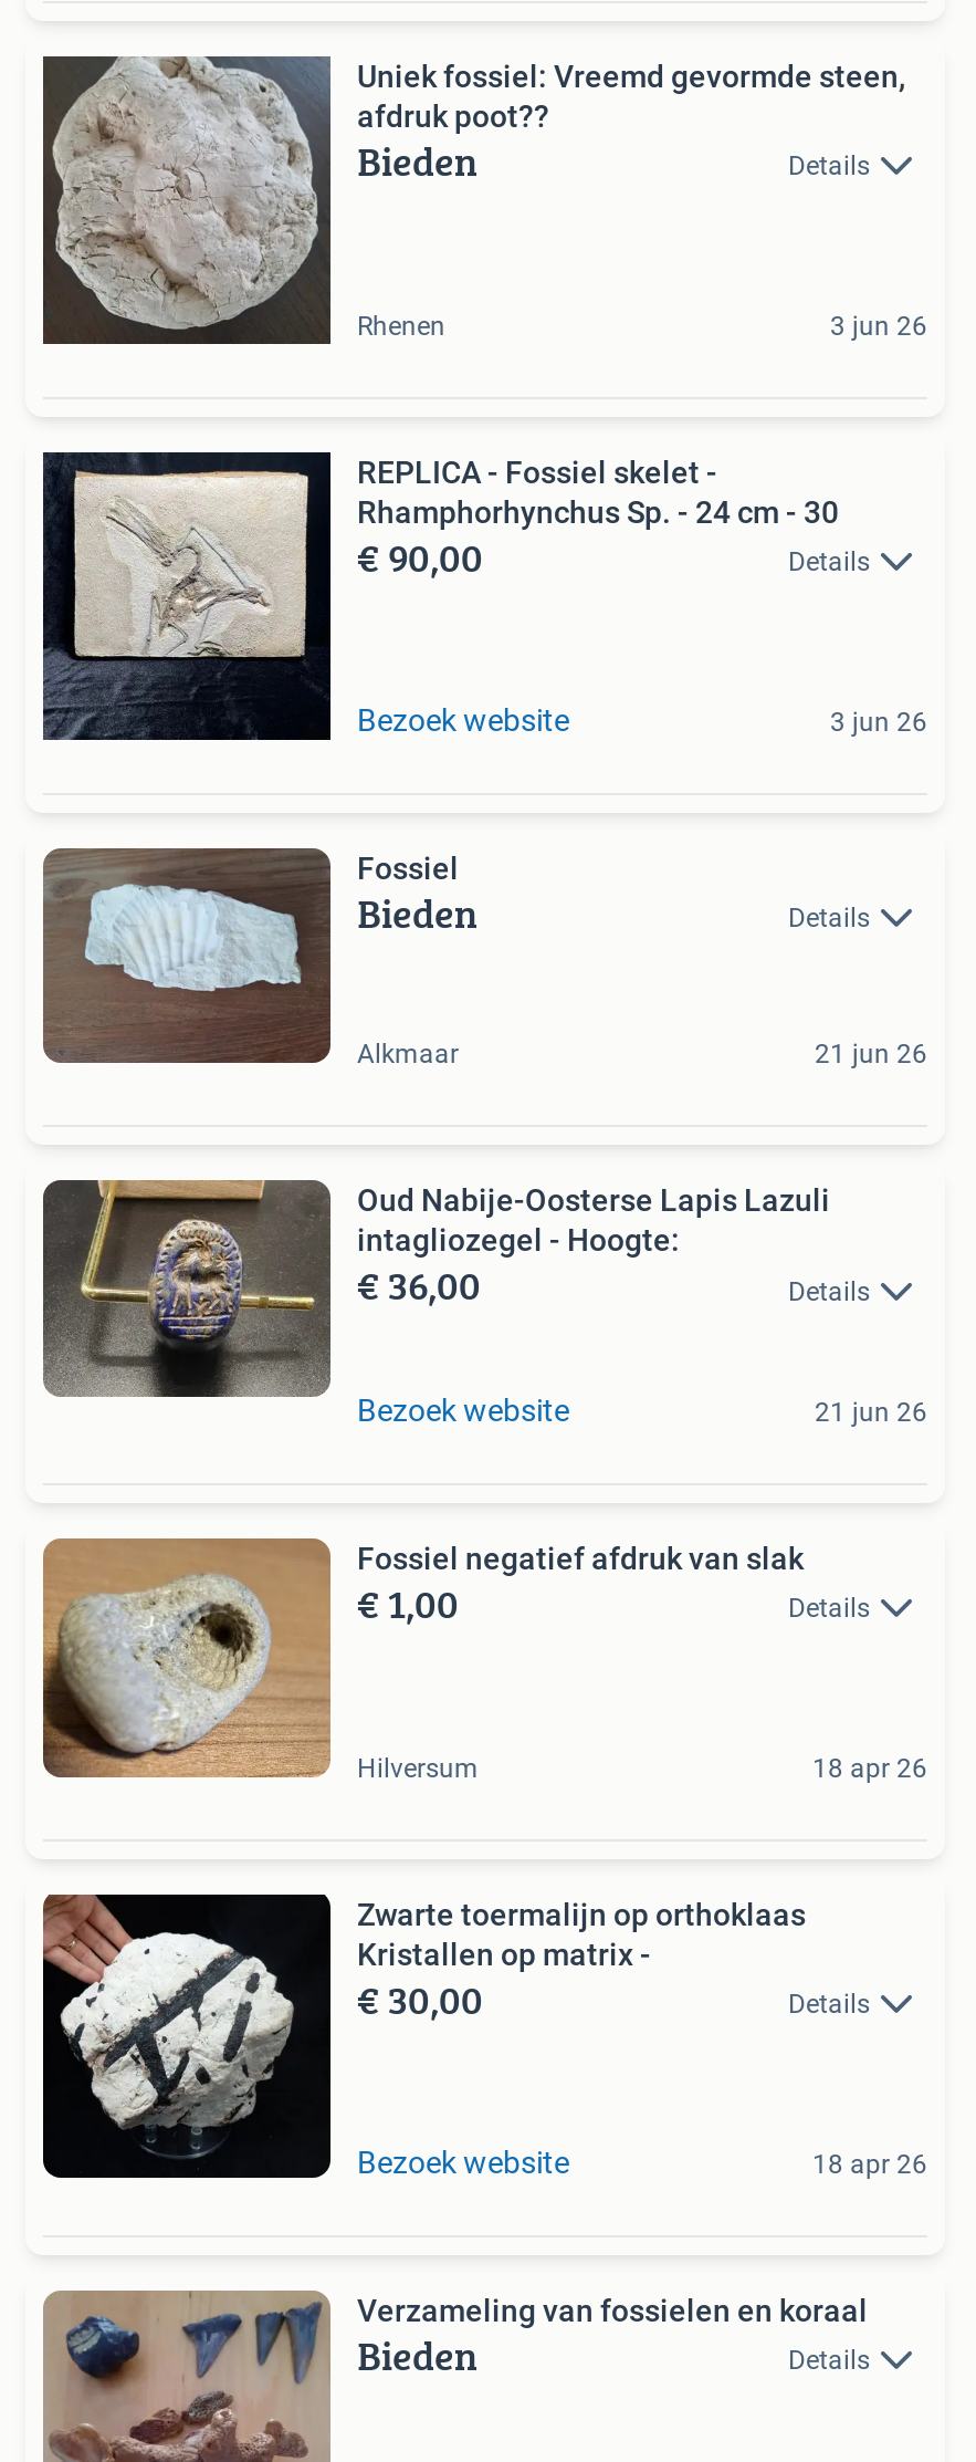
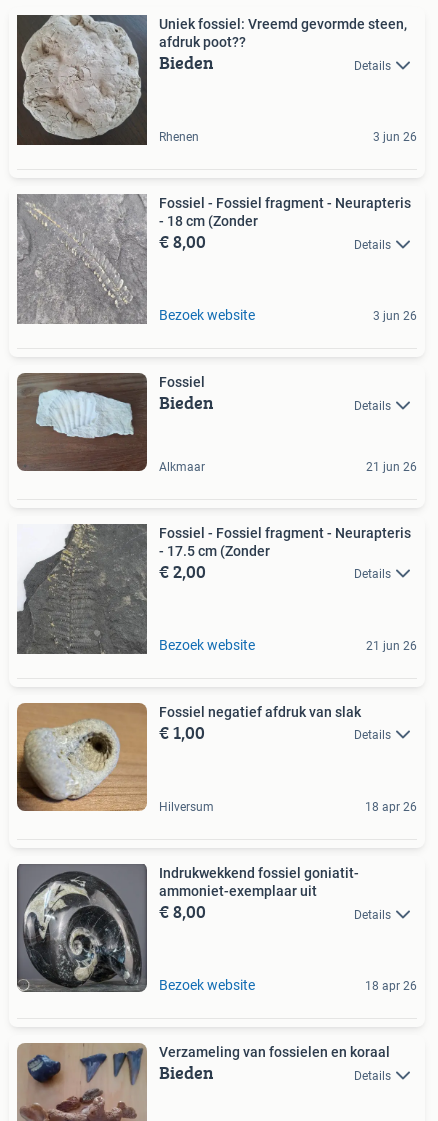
- [image]
- REPLICA - Fossiel skelet -
- Rhamphorhynchus Sp. - 24 cm - 30
- € 90,00
+ [image]
+ Fossiel - Fossiel fragment - Neurapteris
+ - 18 cm (Zonder
+ € 8,00

- [image]
- Oud Nabije-Oosterse Lapis Lazuli
- intagliozegel - Hoogte:
- € 36,00
+ [image]
+ Fossiel - Fossiel fragment - Neurapteris
+ - 17.5 cm (Zonder
+ € 2,00

- [image]
- Zwarte toermalijn op orthoklaas
- Kristallen op matrix -
- € 30,00
+ [image]
+ Indrukwekkend fossiel goniatit-
+ ammoniet-exemplaar uit
+ € 8,00
